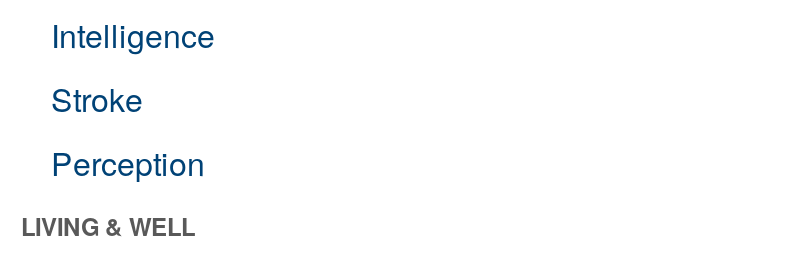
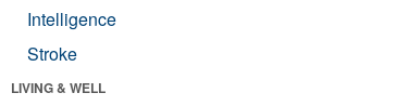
- Perception
